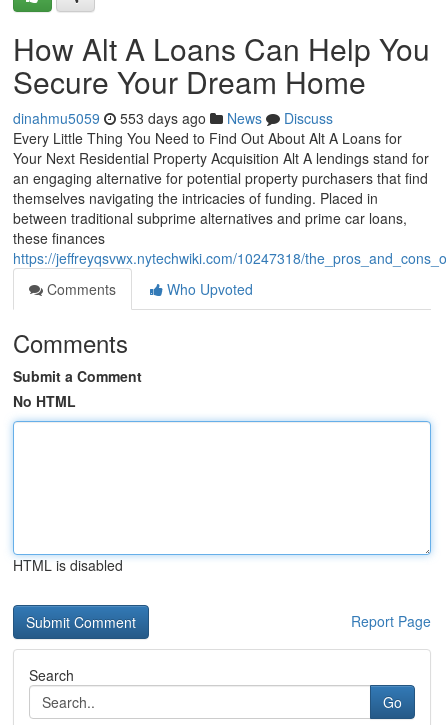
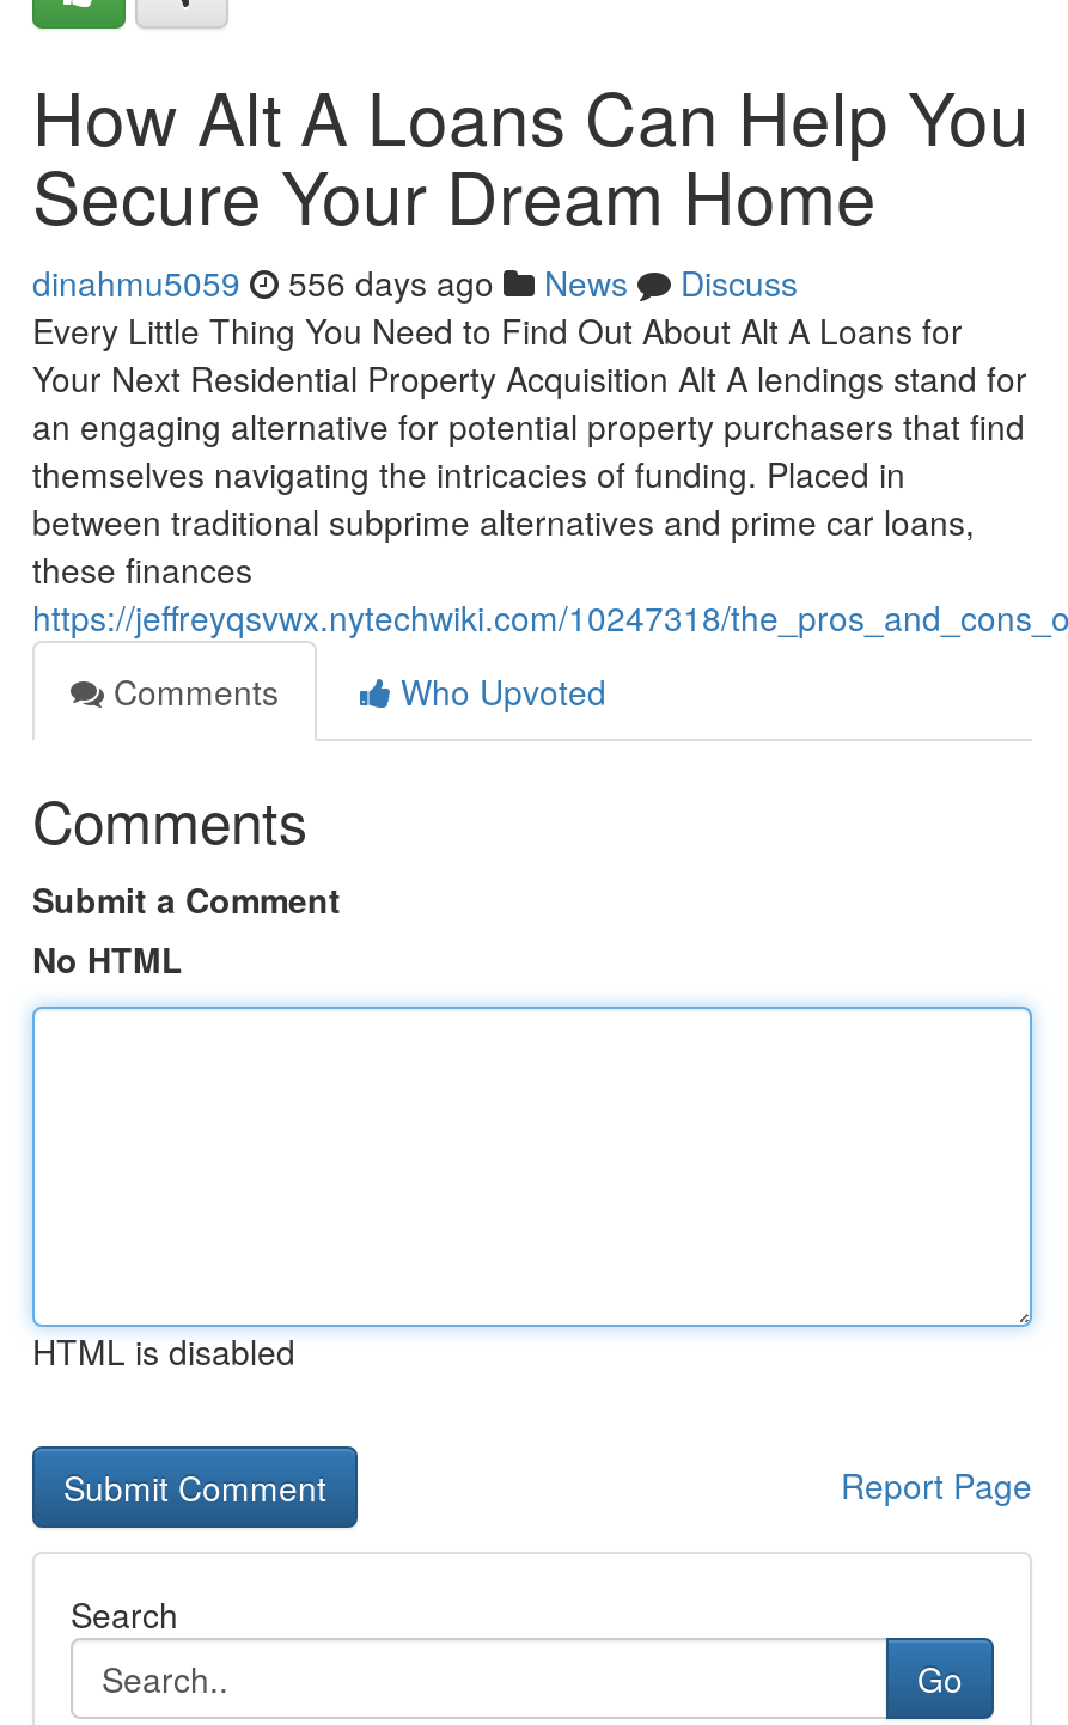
- dinahmu5059 553 days ago News Discuss
+ dinahmu5059 556 days ago News Discuss
